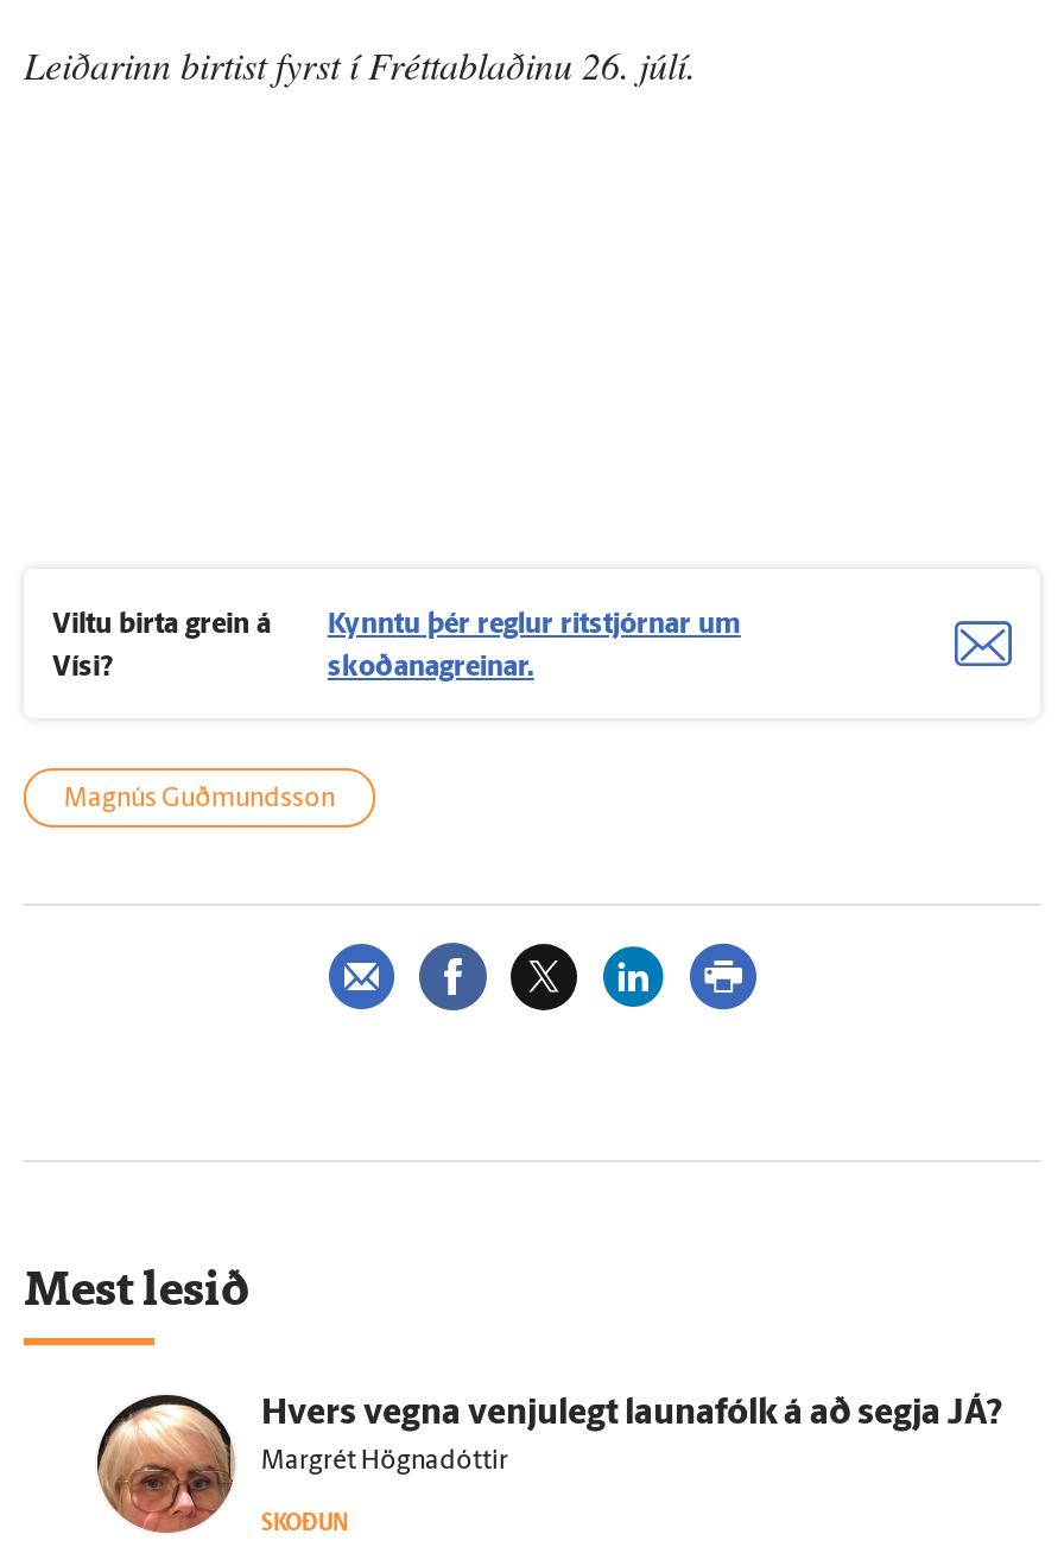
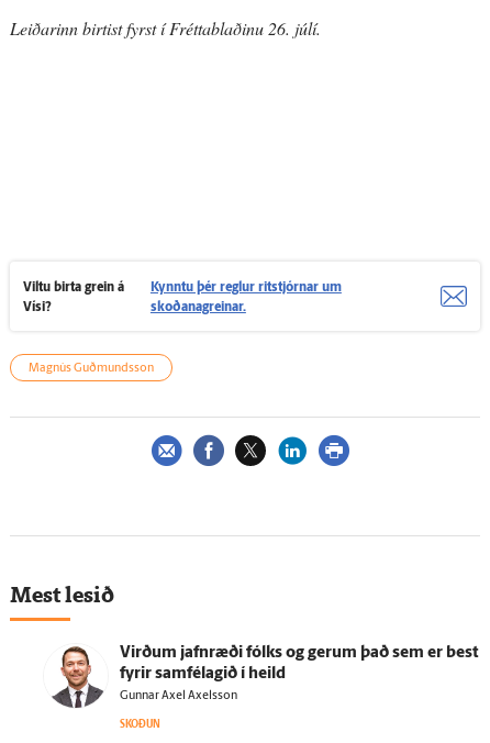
- [image]
- Hvers vegna venjulegt launafólk á að segja JÁ?
+ [image]
+ Virðum jafnræði fólks og gerum það sem er best
+ fyrir samfélagið í heild

- Margrét Högnadóttir
+ Gunnar Axel Axelsson
